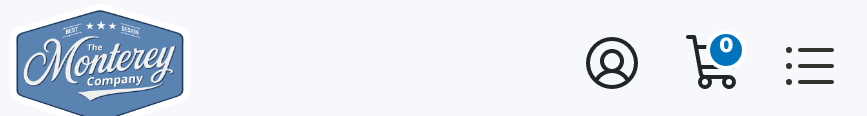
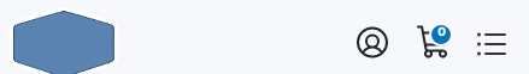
- [image]
